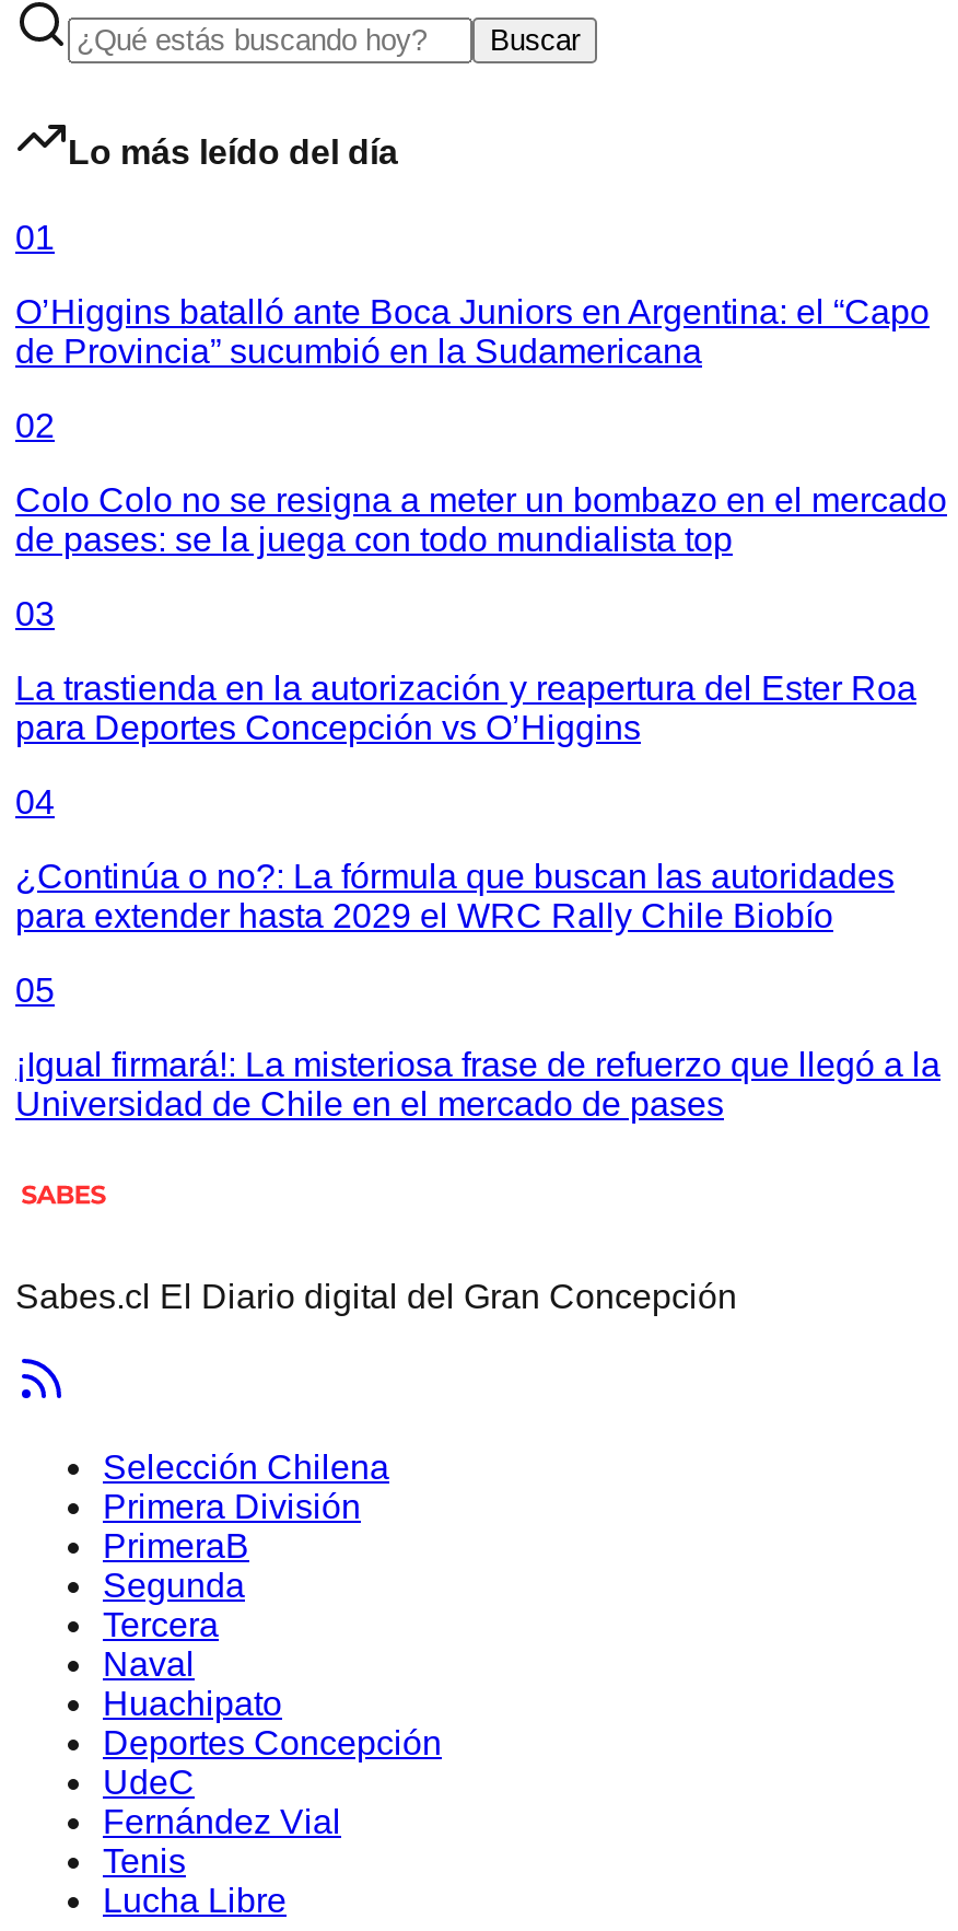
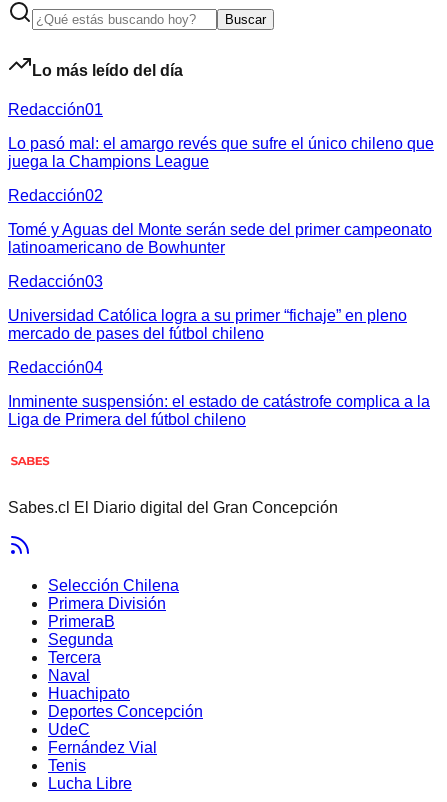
- 01
- O’Higgins batalló ante Boca Juniors en Argentina: el “Capo
- de Provincia” sucumbió en la Sudamericana
- 02
- Colo Colo no se resigna a meter un bombazo en el mercado
- de pases: se la juega con todo mundialista top
- 03
- La trastienda en la autorización y reapertura del Ester Roa
- para Deportes Concepción vs O’Higgins
- 04
- ¿Continúa o no?: La fórmula que buscan las autoridades
- para extender hasta 2029 el WRC Rally Chile Biobío
- 05
- ¡Igual firmará!: La misteriosa frase de refuerzo que llegó a la
- Universidad de Chile en el mercado de pases
+ Redacción01
+ Lo pasó mal: el amargo revés que sufre el único chileno que
+ juega la Champions League
+ Redacción02
+ Tomé y Aguas del Monte serán sede del primer campeonato
+ latinoamericano de Bowhunter
+ Redacción03
+ Universidad Católica logra a su primer “fichaje” en pleno
+ mercado de pases del fútbol chileno
+ Redacción04
+ Inminente suspensión: el estado de catástrofe complica a la
+ Liga de Primera del fútbol chileno
